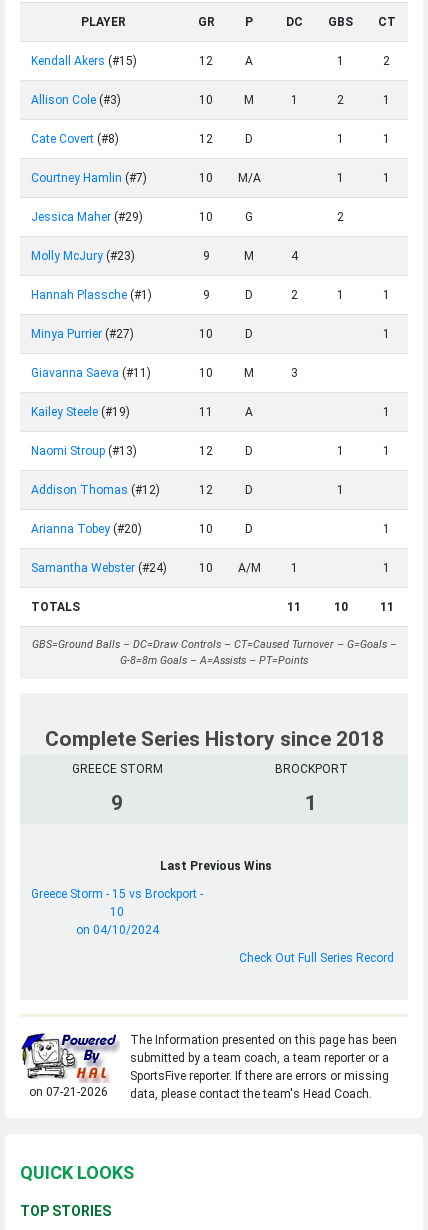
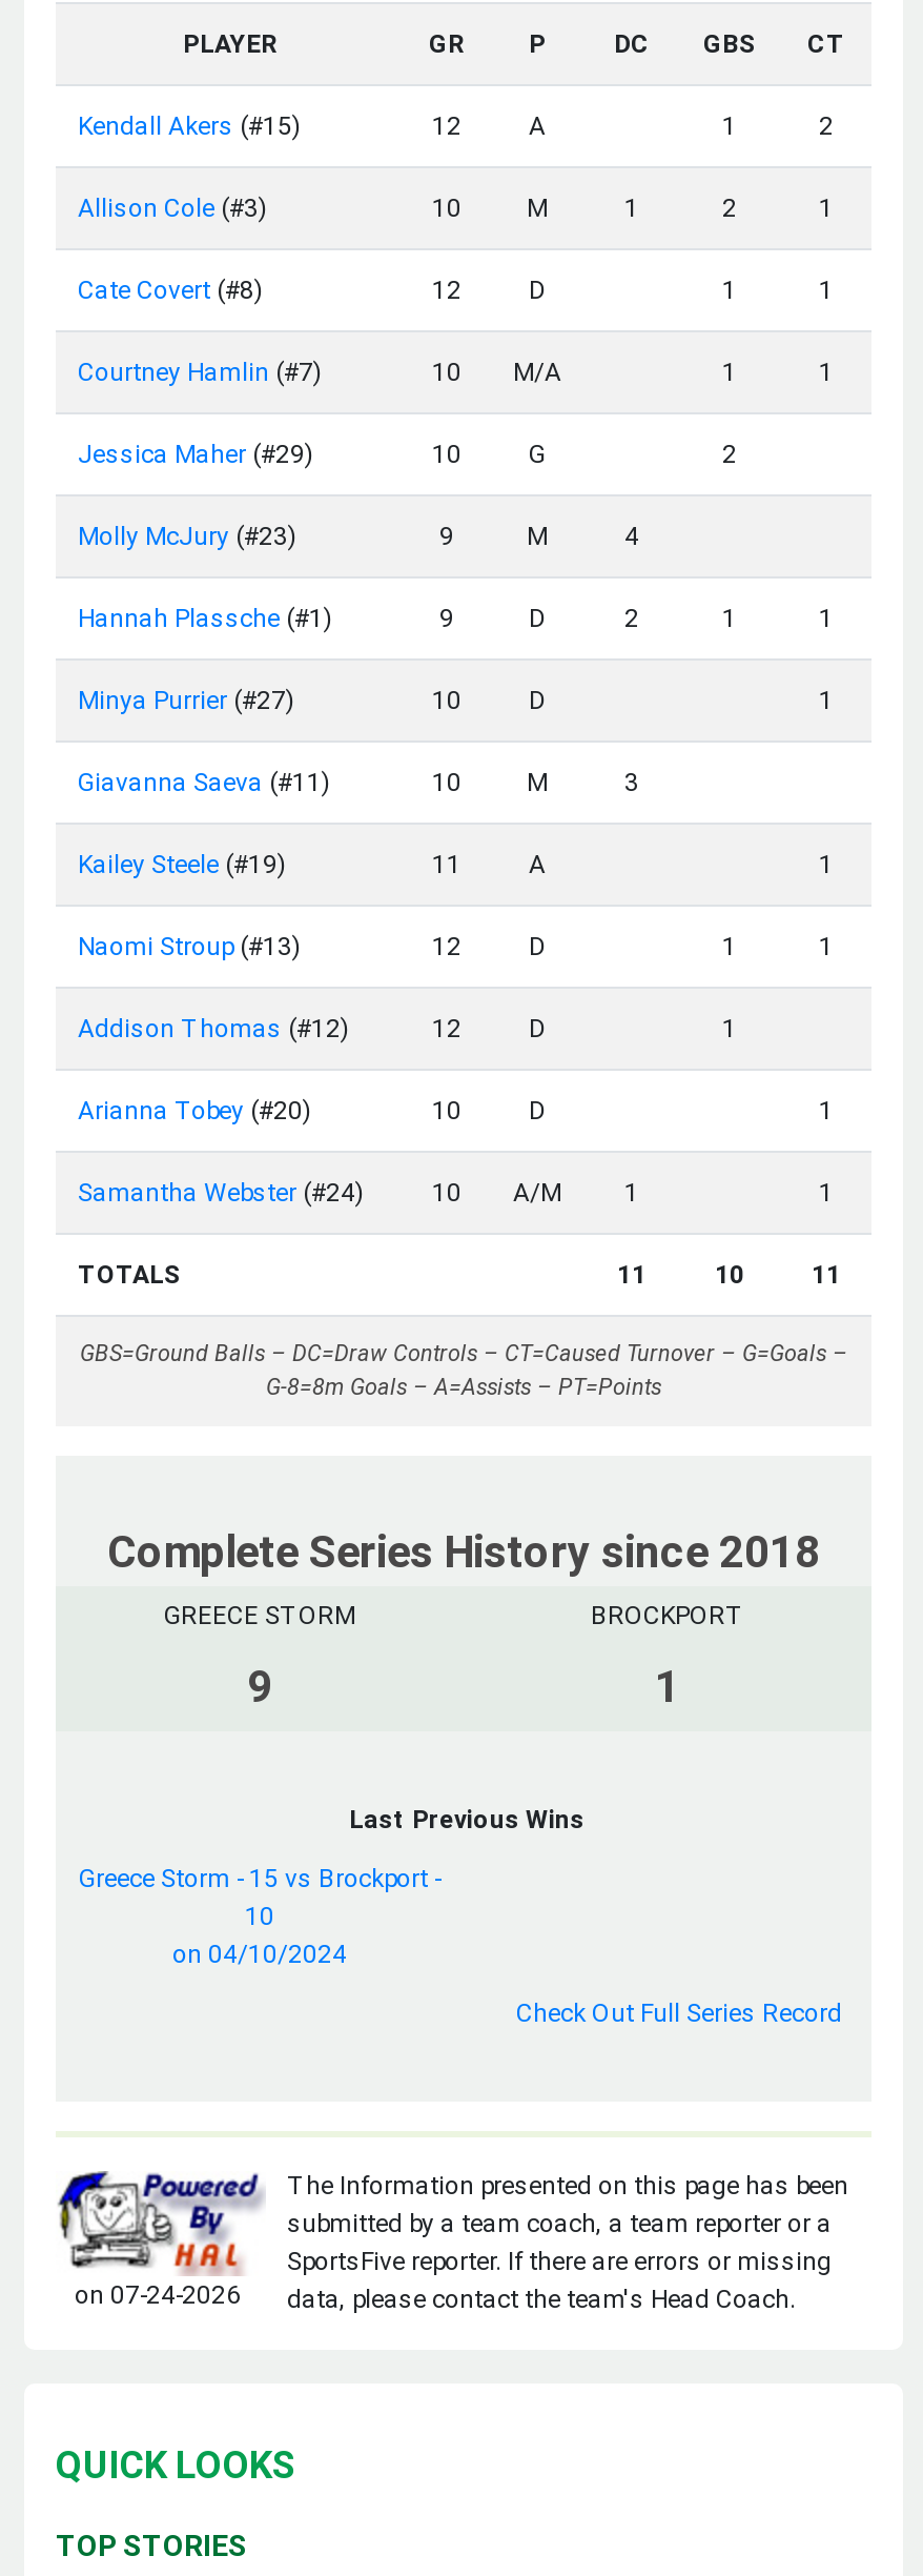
- on 07-21-2026 data, please contact the team's Head Coach.
+ on 07-24-2026 data, please contact the team's Head Coach.
